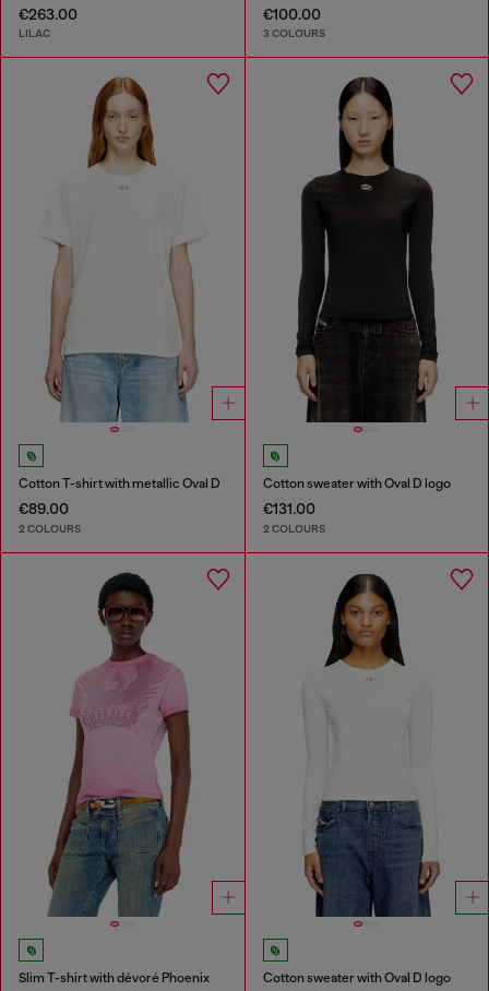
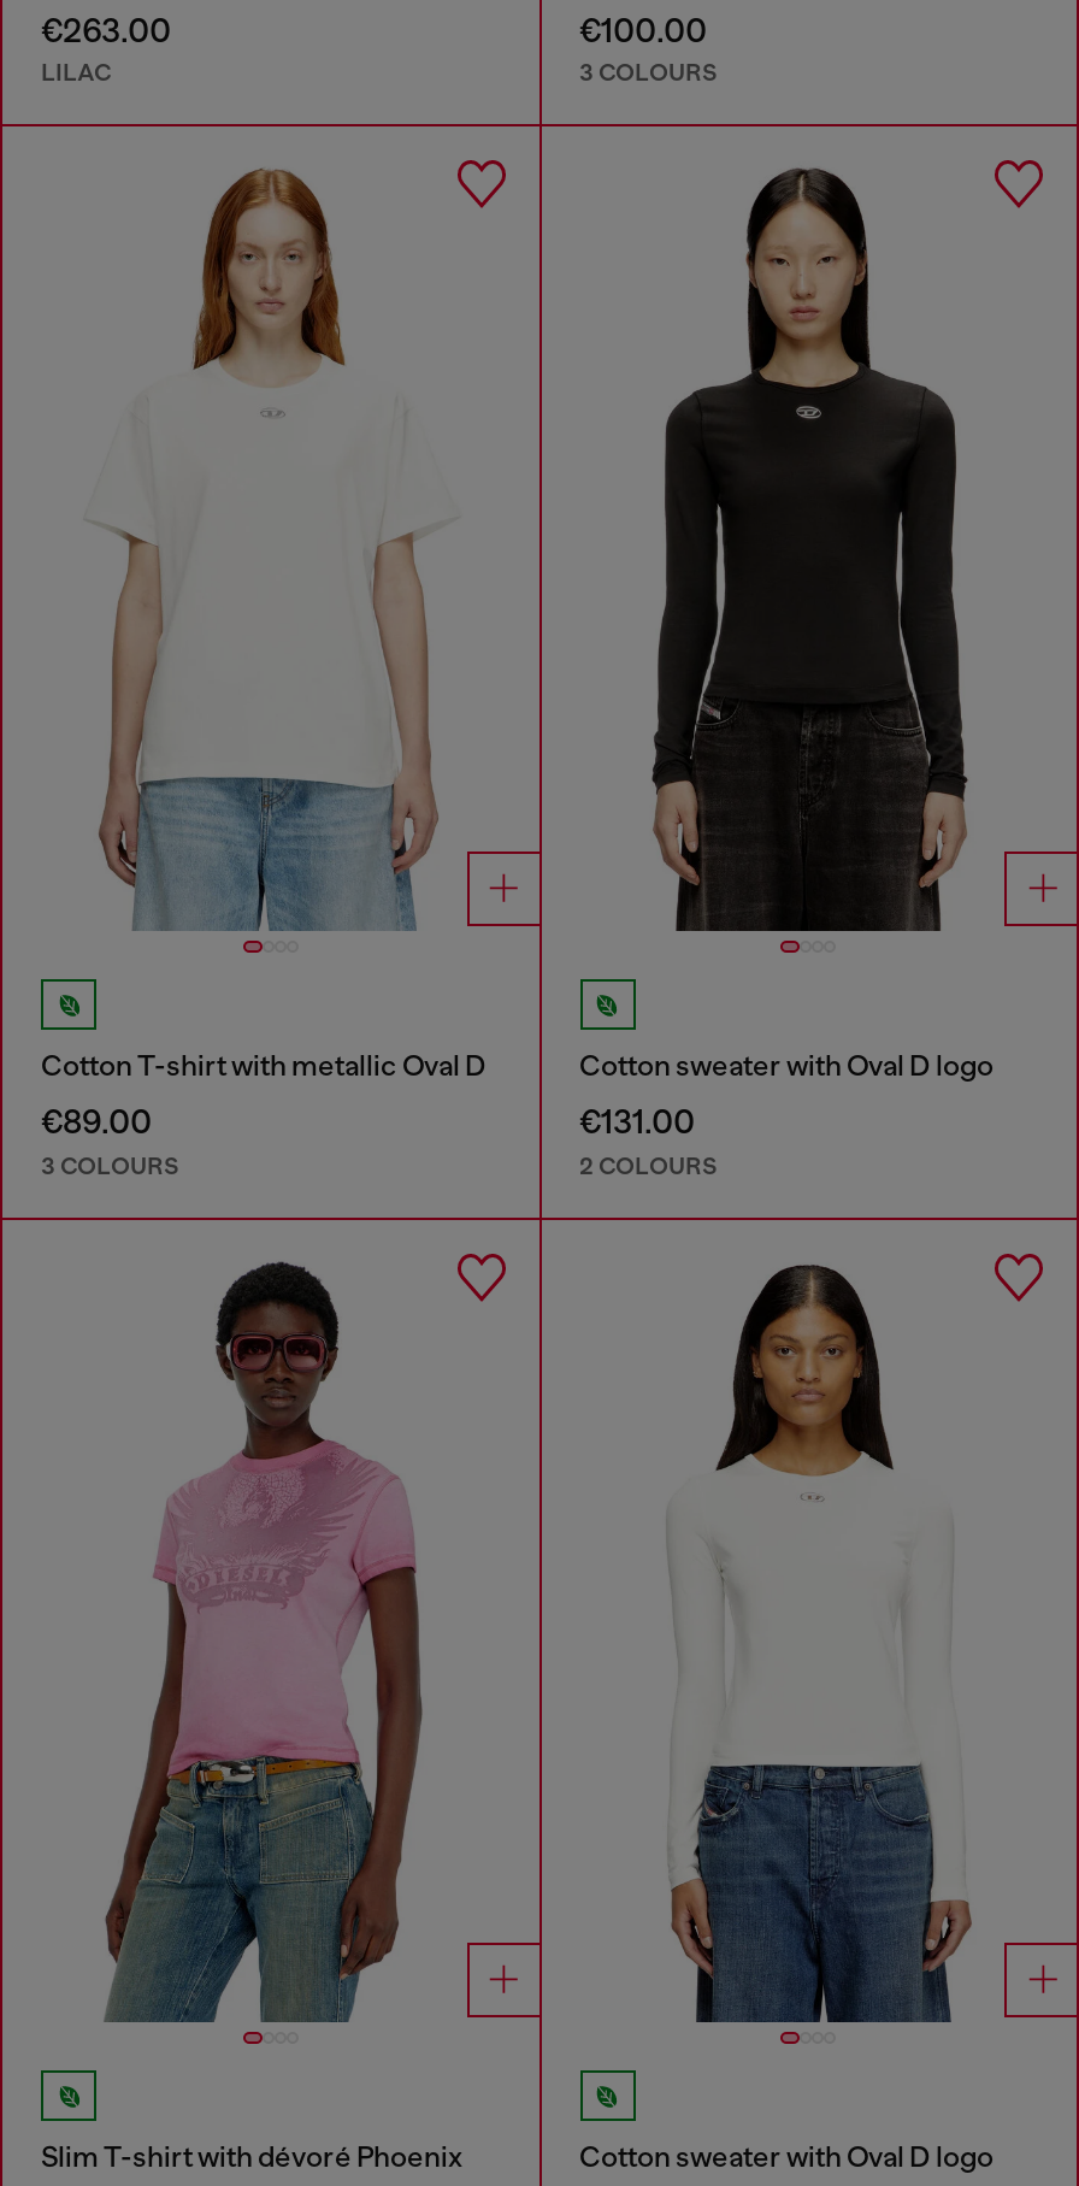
- 2 COLOURS
+ 3 COLOURS
